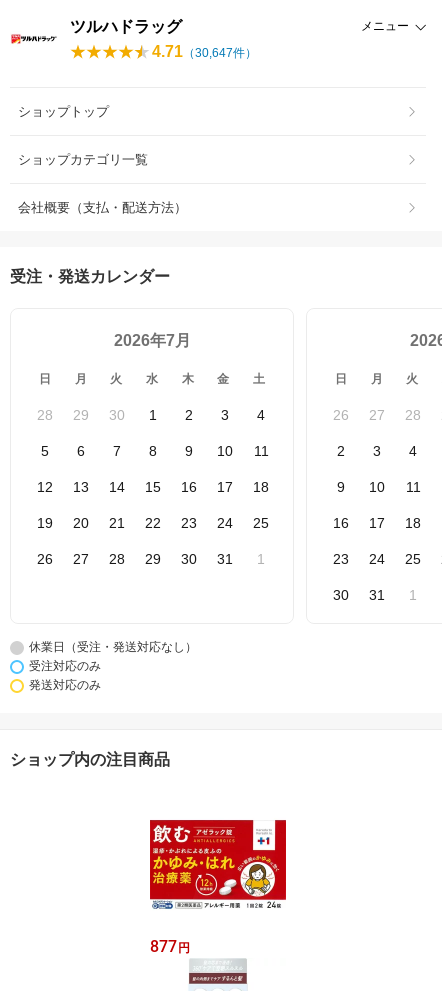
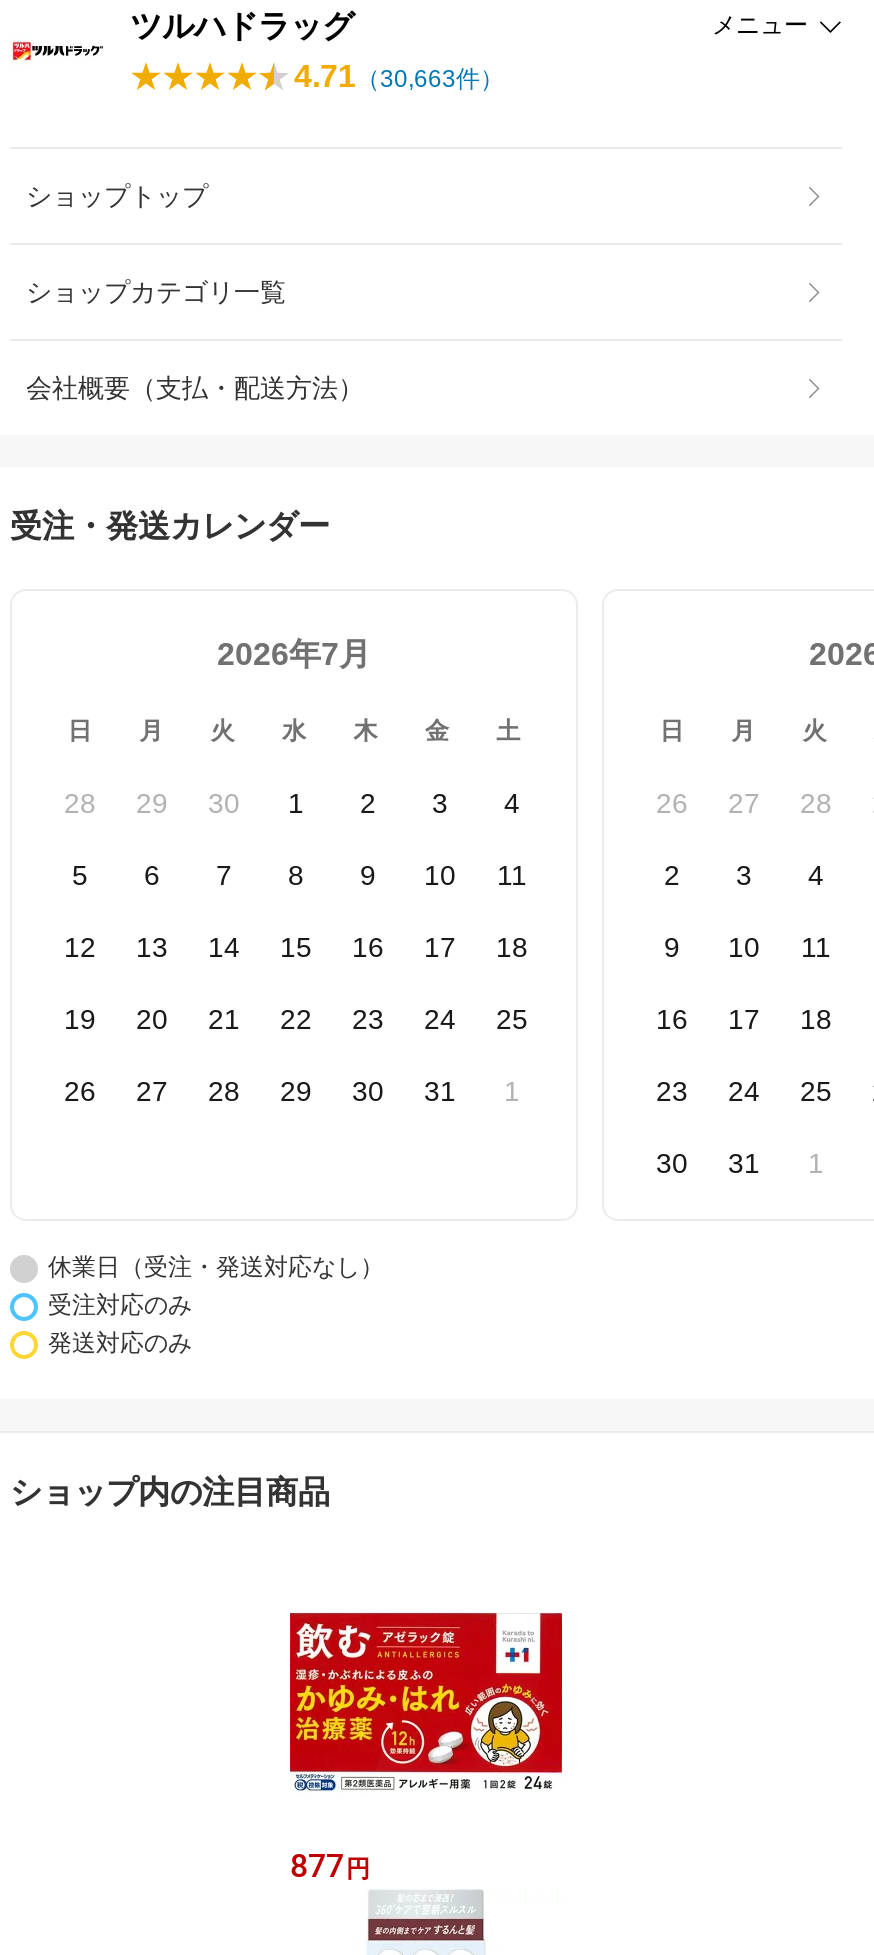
- 4.71（30,647件）
+ 4.71（30,663件）
